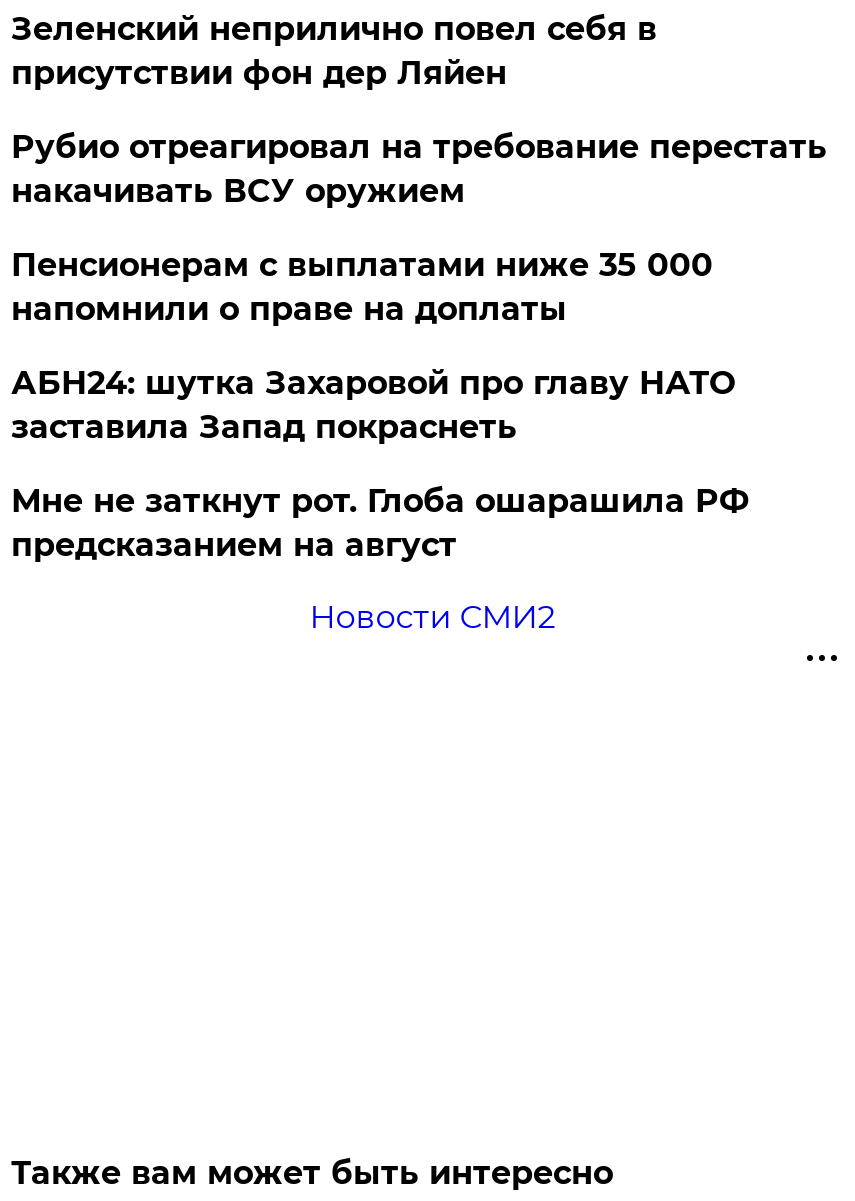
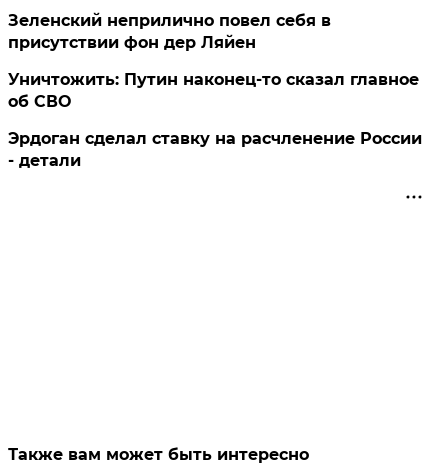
- Рубио отреагировал на требование перестать
- накачивать ВСУ оружием
- Пенсионерам с выплатами ниже 35 000
- напомнили о праве на доплаты
- АБН24: шутка Захаровой про главу НАТО
- заставила Запад покраснеть
- Мне не заткнут рот. Глоба ошарашила РФ
- предсказанием на август
- Новости СМИ2
+ Уничтожить: Путин наконец-то сказал главное
+ об СВО
+ Эрдоган сделал ставку на расчленение России
+ - детали
